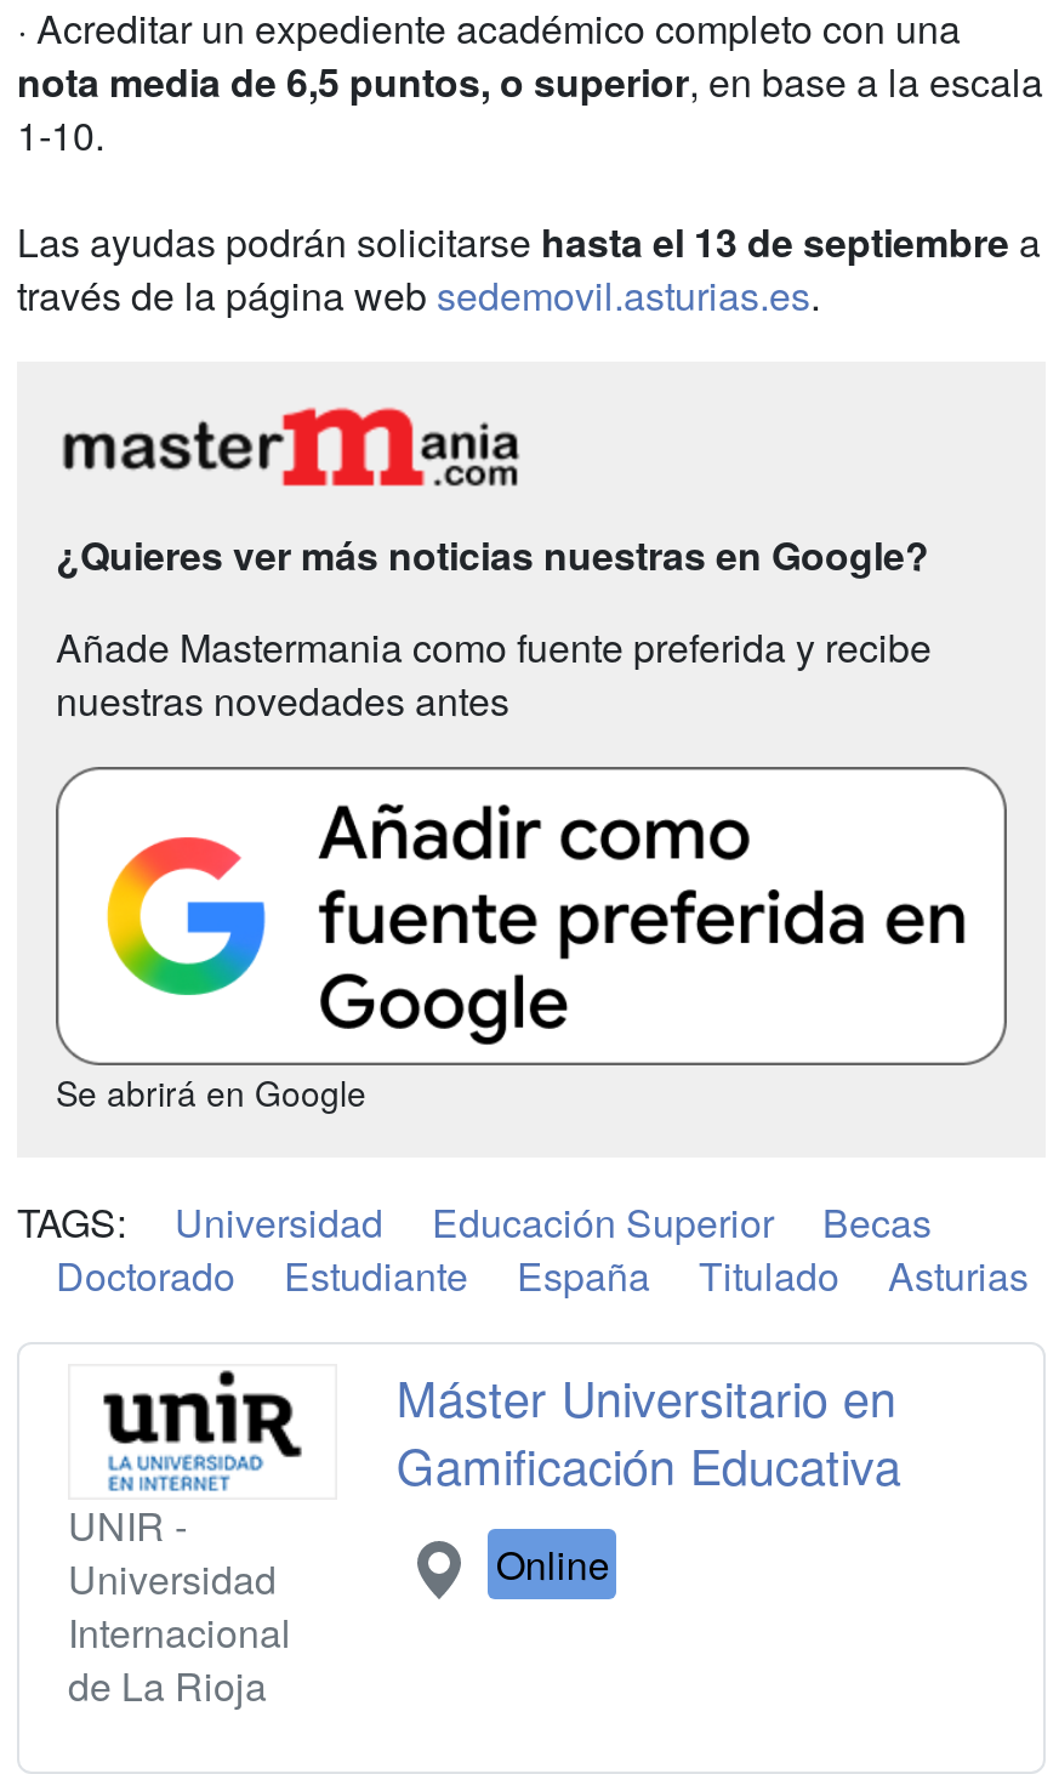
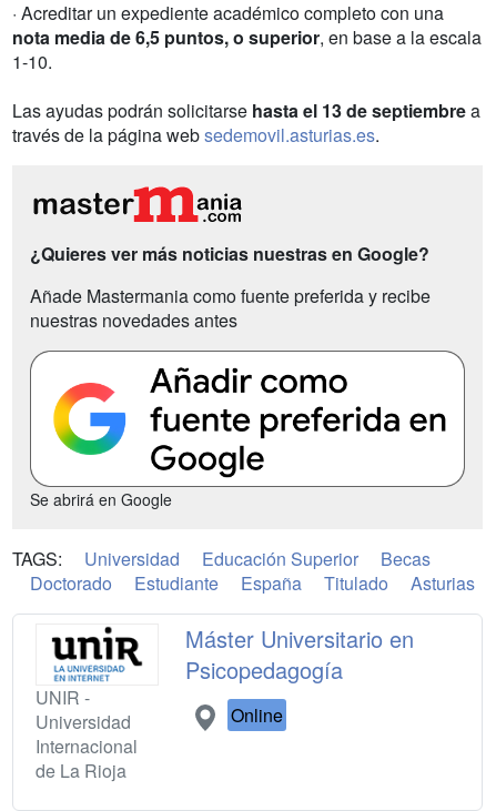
- Gamificación Educativa
+ Psicopedagogía
